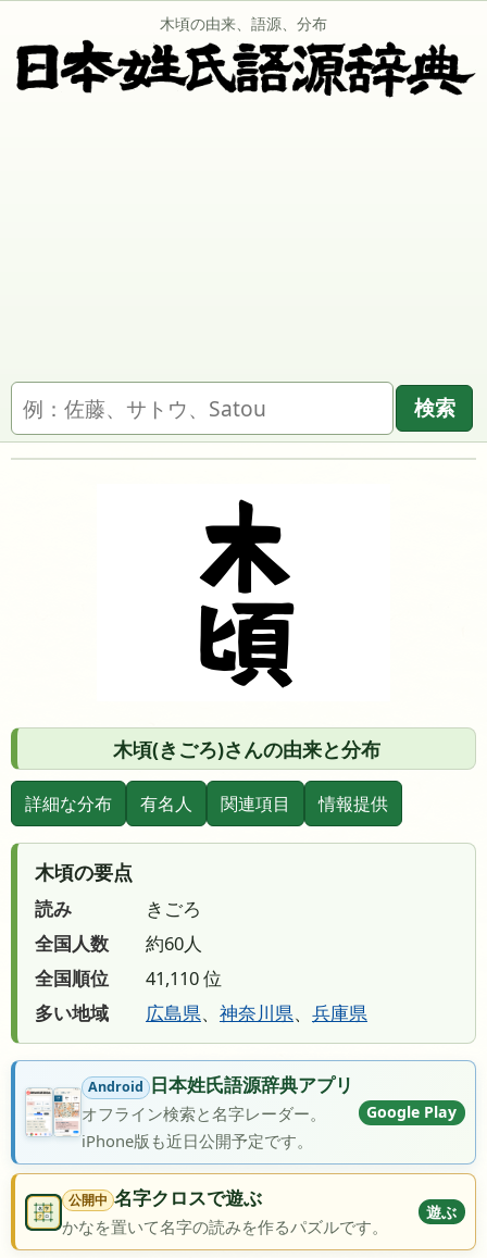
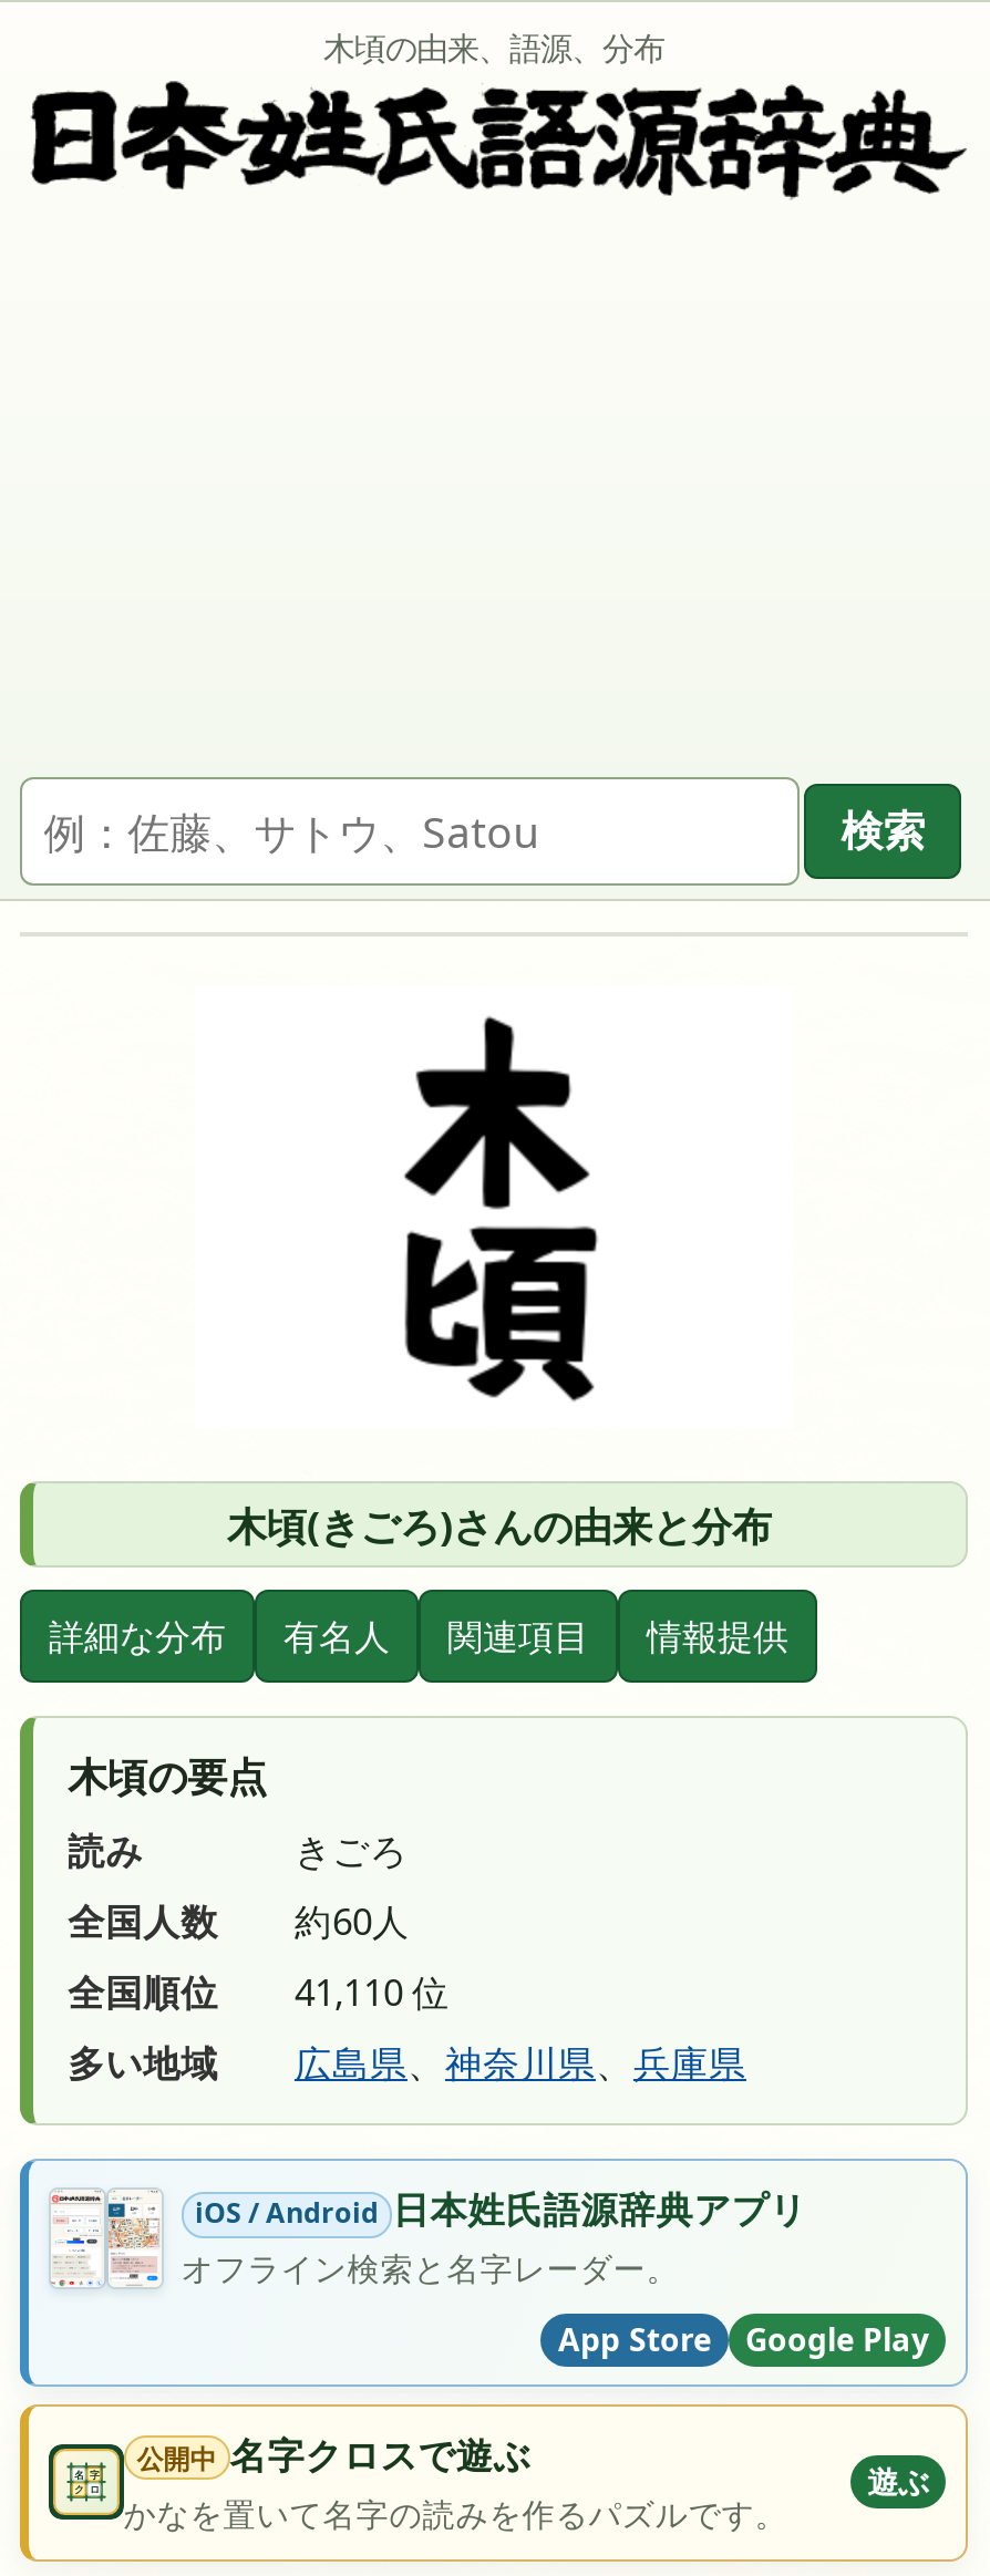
- [image]
- Android 日本姓氏語源辞典アプリ
+ [image]
+ iOS / Android 日本姓氏語源辞典アプリ

moved down: Google Play

- iPhone版も近日公開予定です。
+ App Store
